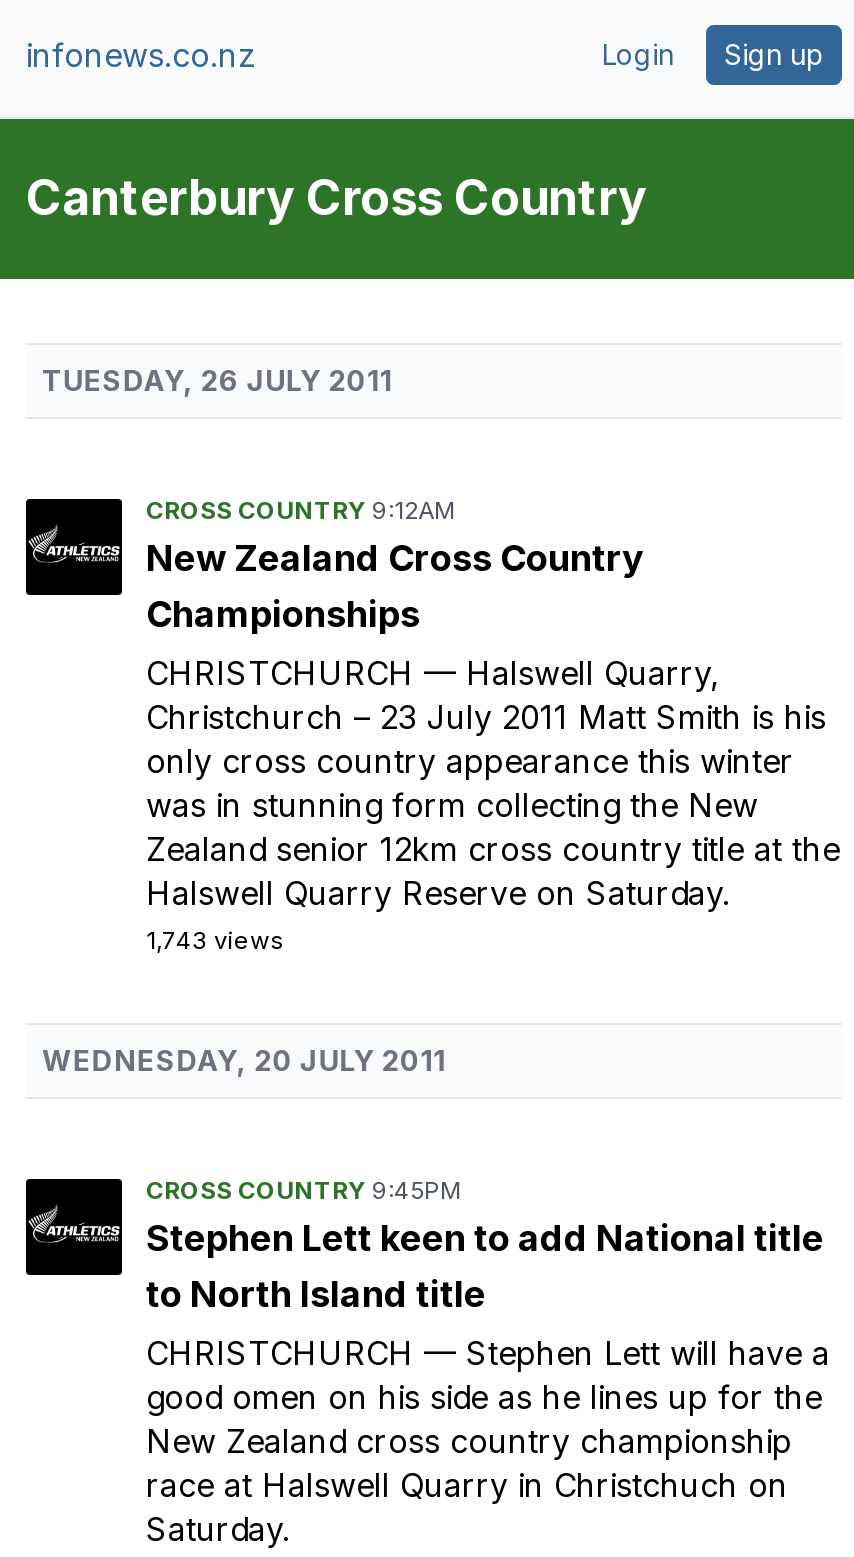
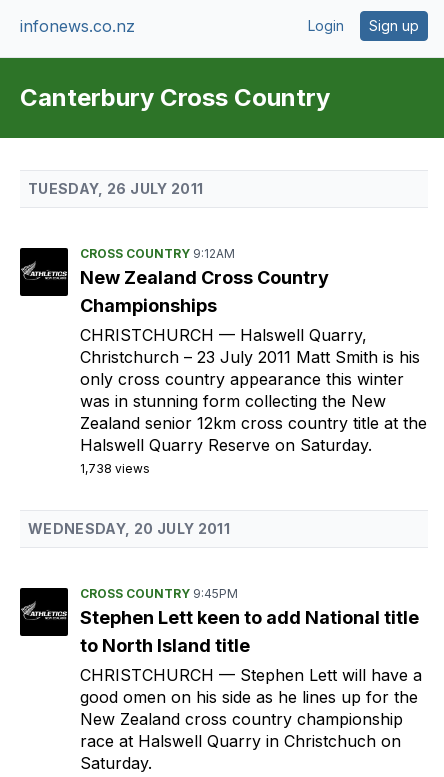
- 1,743 views
+ 1,738 views
